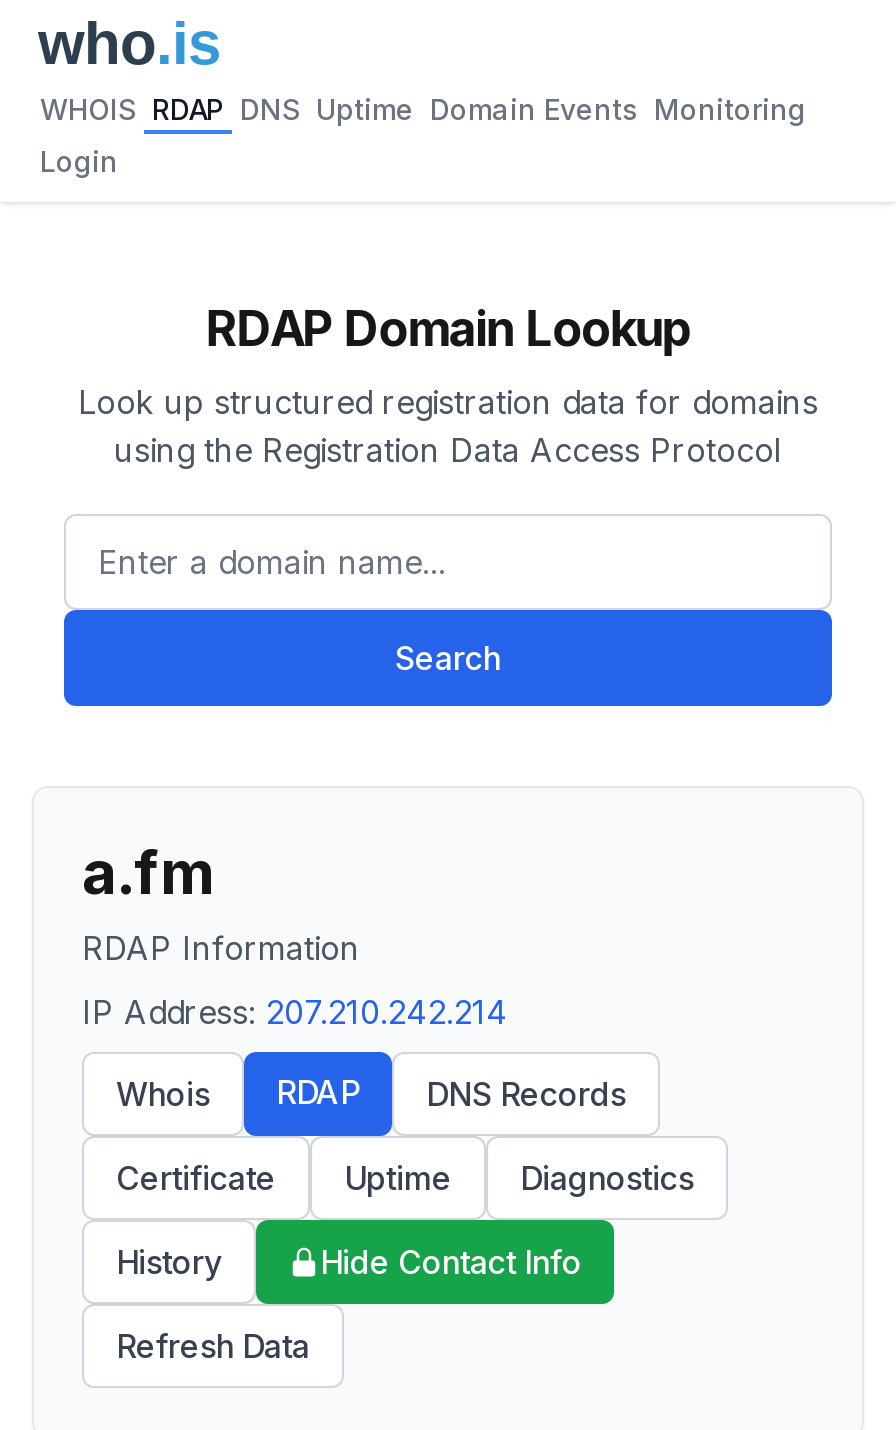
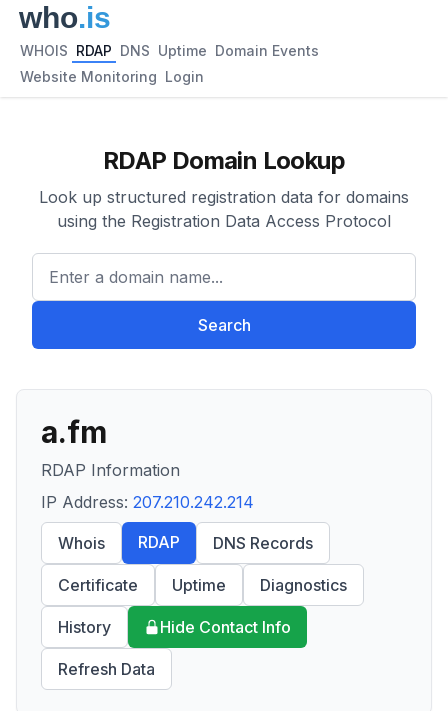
- WHOIS RDAP DNS Uptime Domain Events Monitoring
+ WHOIS RDAP DNS Uptime Domain Events

- Login
+ Website Monitoring Login
